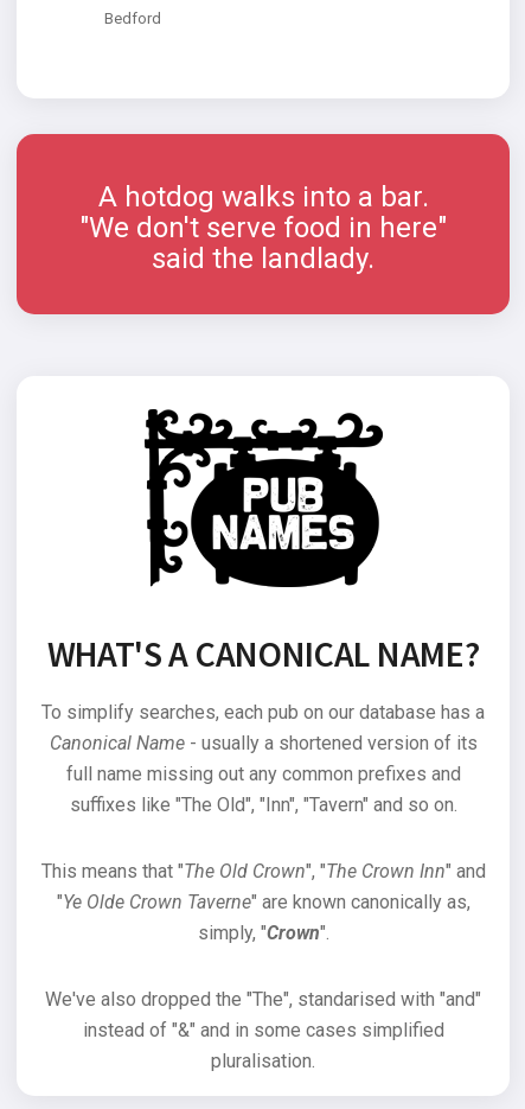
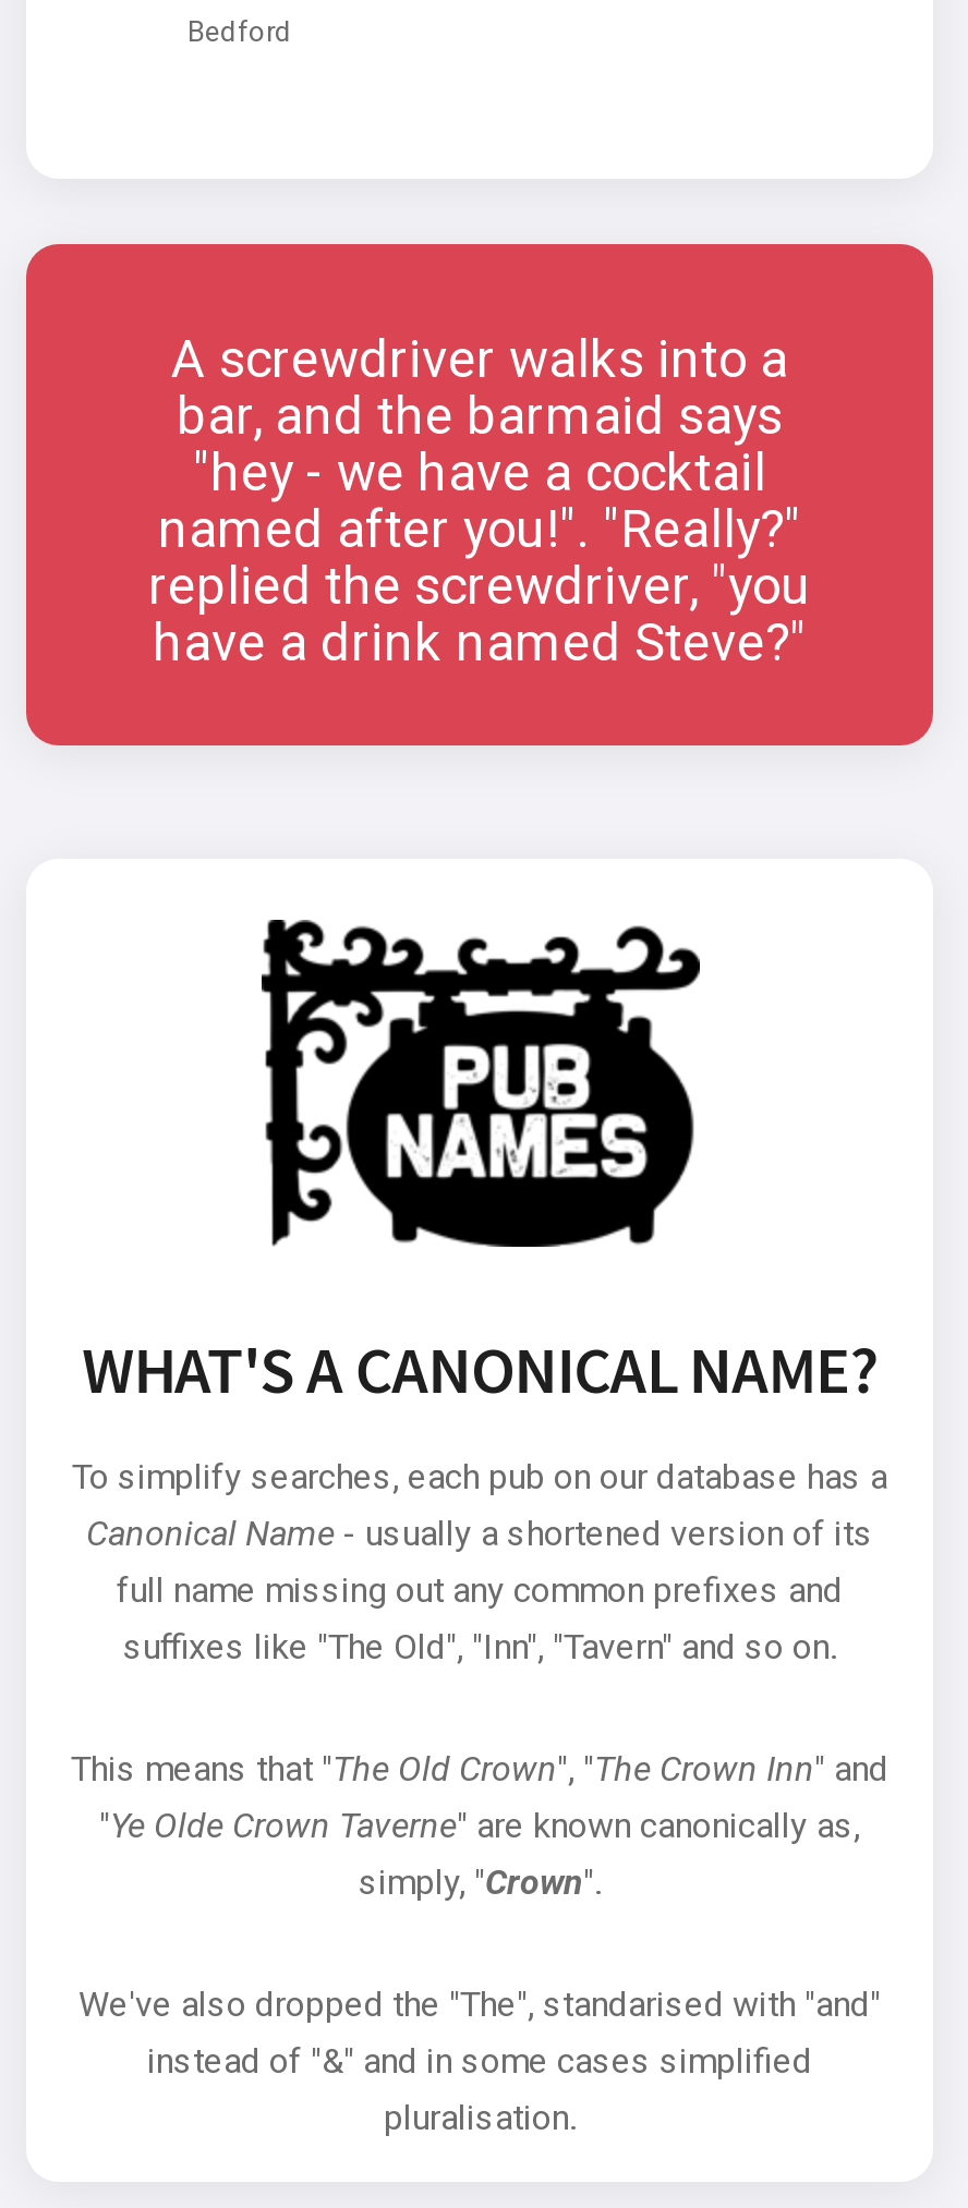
- A hotdog walks into a bar.
- "We don't serve food in here"
- said the landlady.
+ A screwdriver walks into a
+ bar, and the barmaid says
+ "hey - we have a cocktail
+ named after you!". "Really?"
+ replied the screwdriver, "you
+ have a drink named Steve?"
